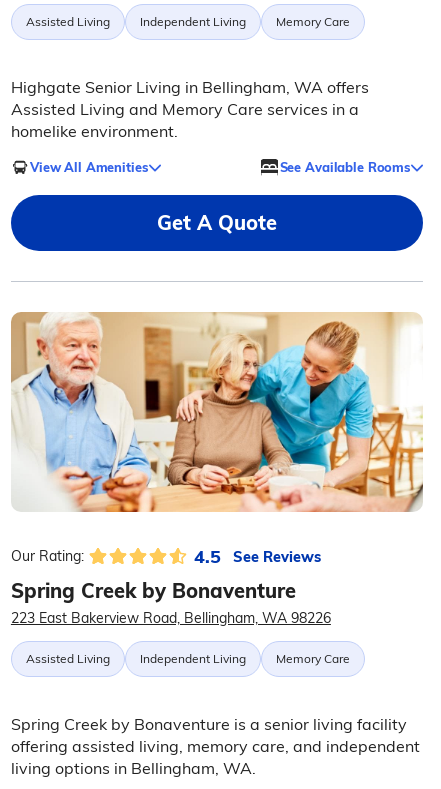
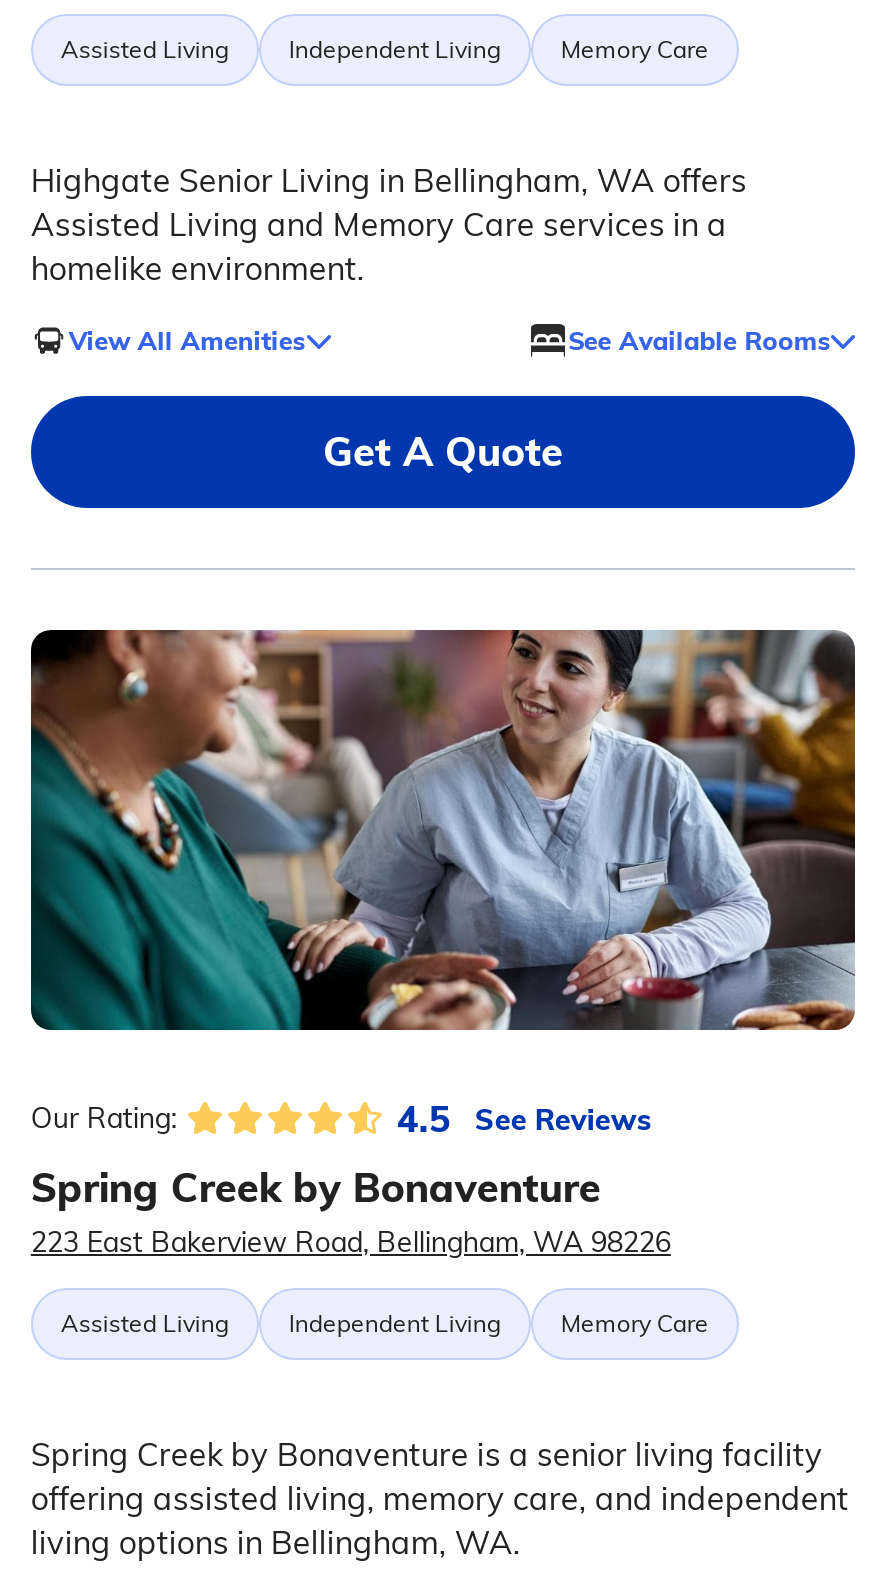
- [image]
+ [image]
